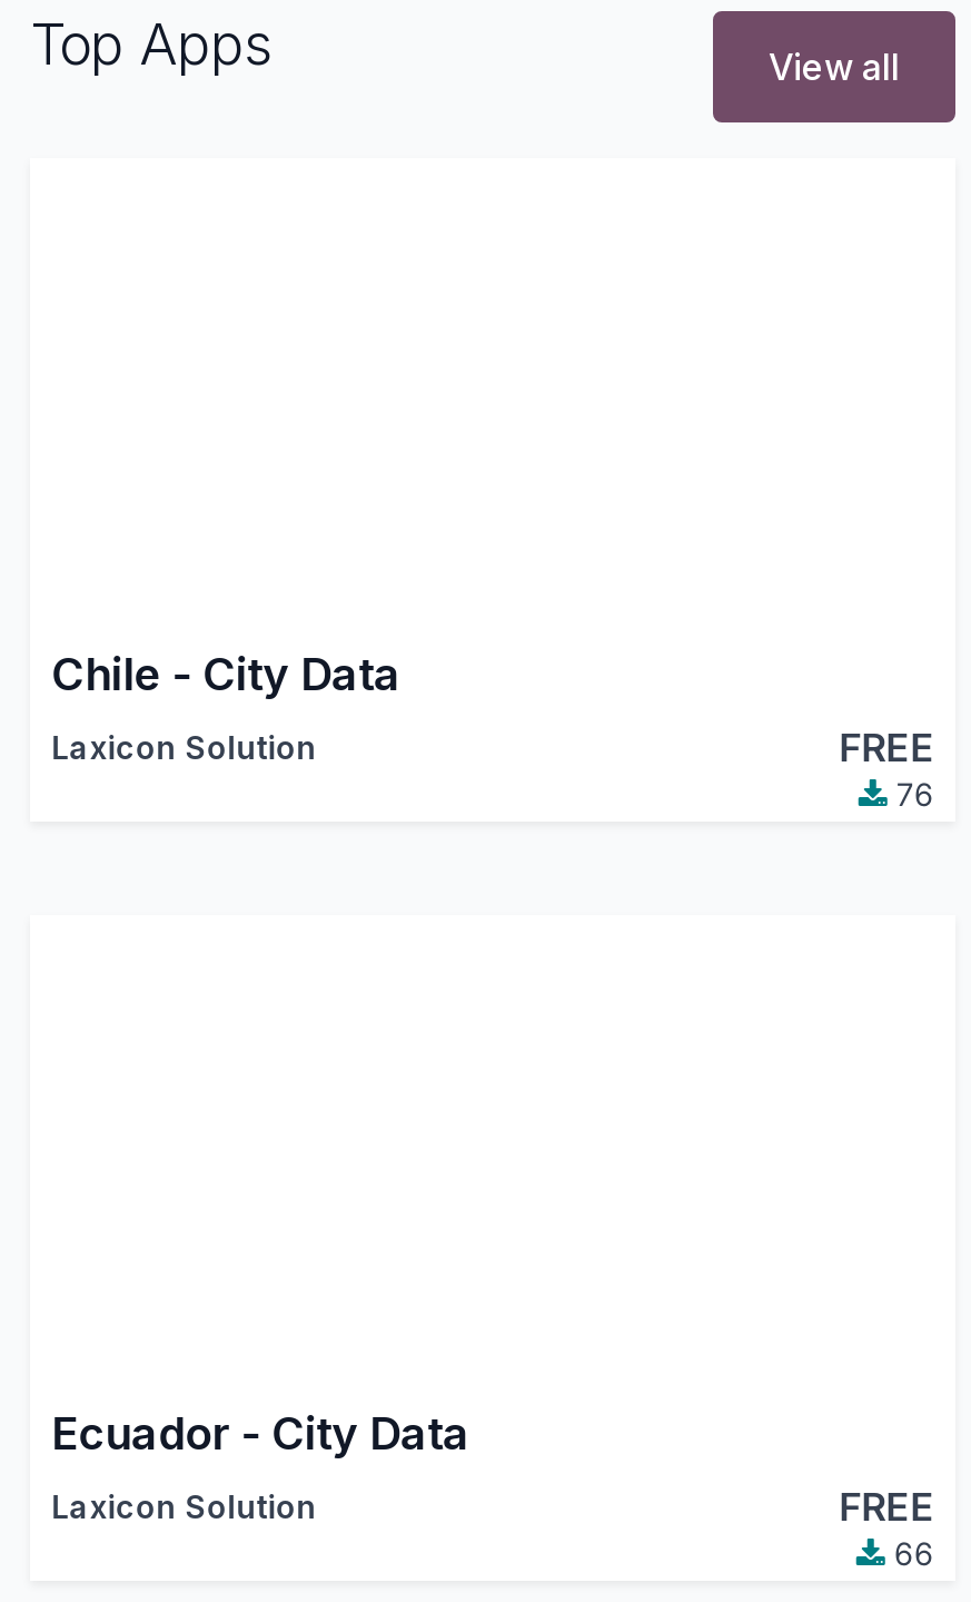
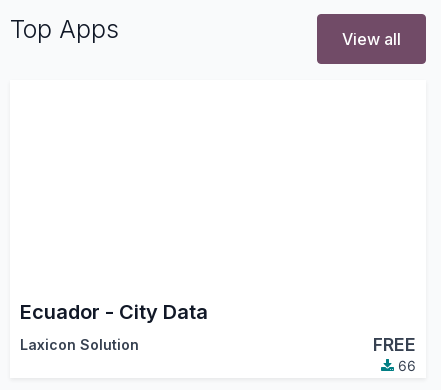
- Chile - City Data
- Laxicon Solution
- FREE
- 76
